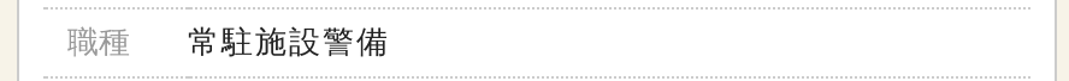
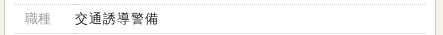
- 常駐施設警備
+ 交通誘導警備
